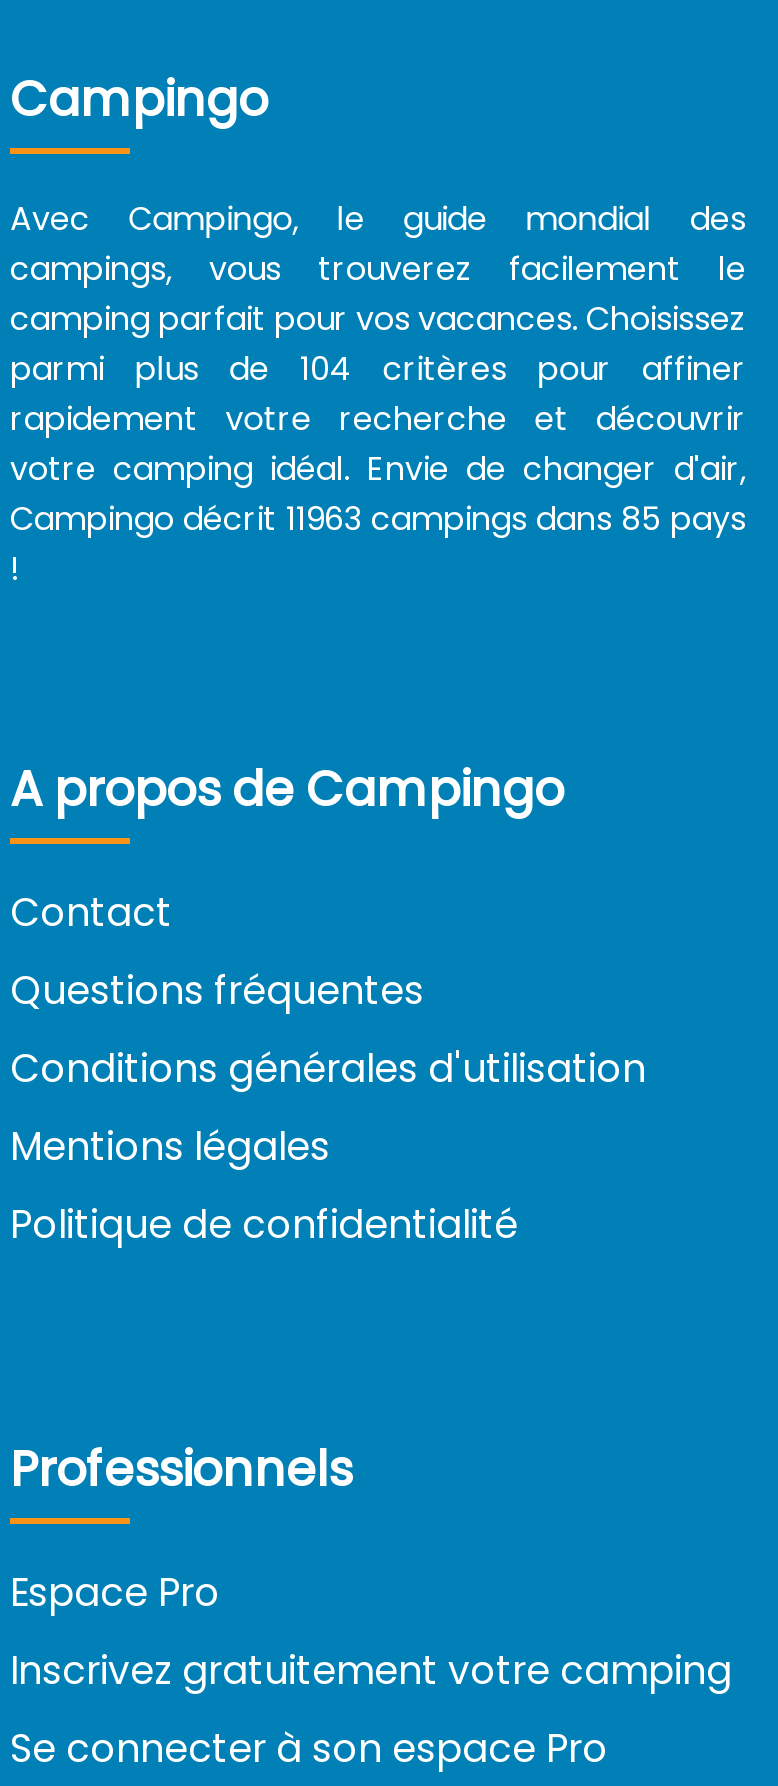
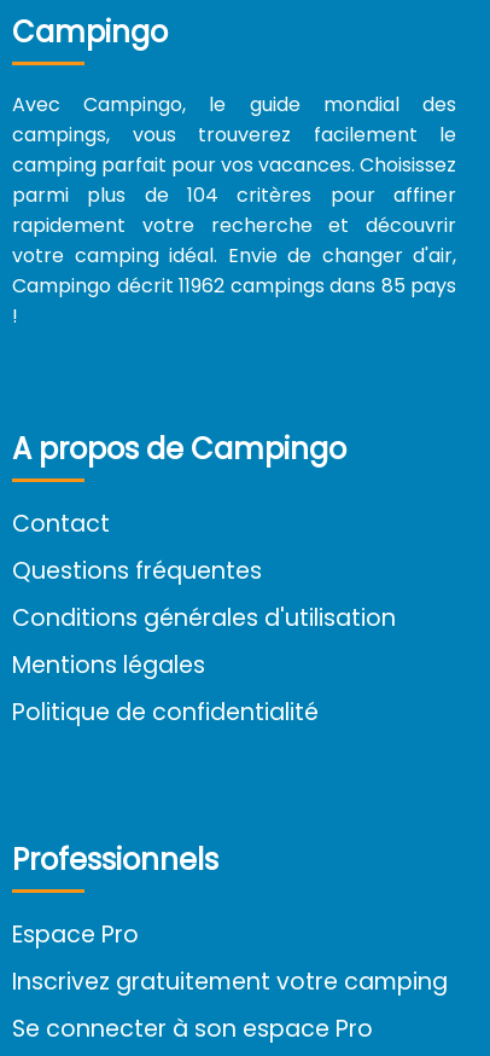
- Campingo décrit 11963 campings dans 85 pays
+ Campingo décrit 11962 campings dans 85 pays
